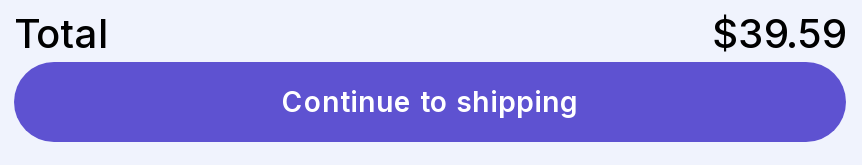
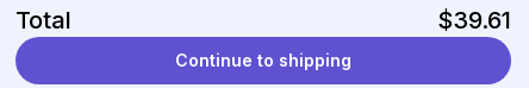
- $39.59
+ $39.61
